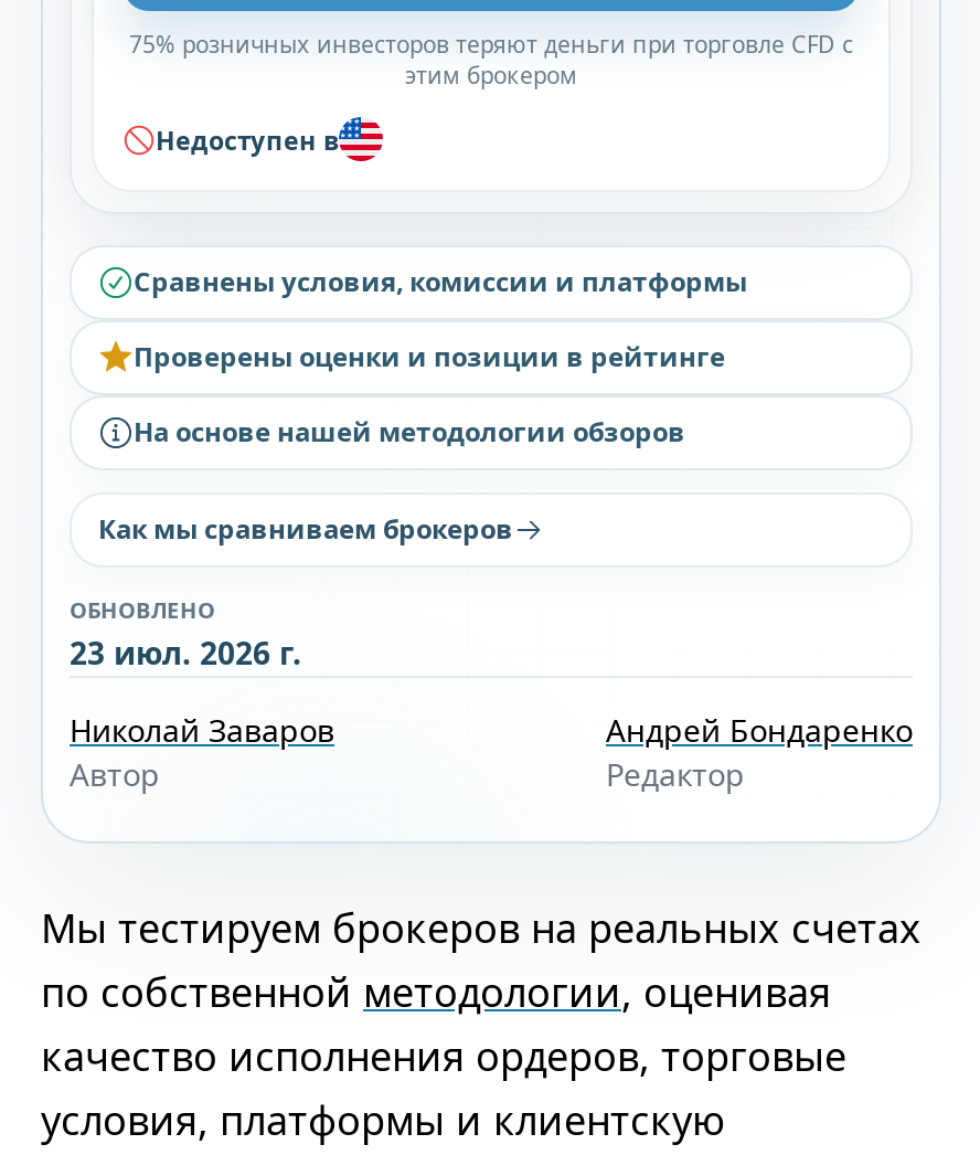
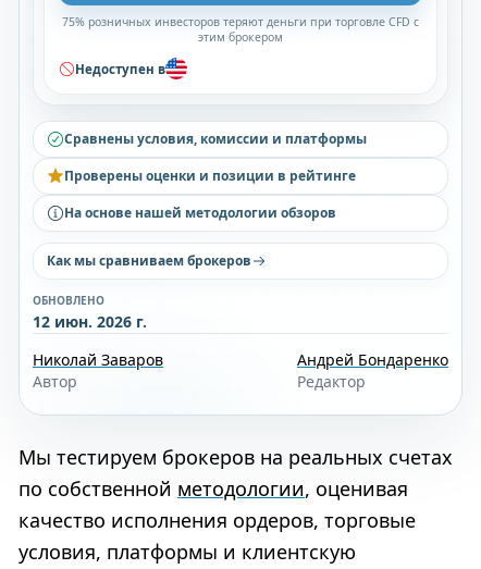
- 23 июл. 2026 г.
+ 12 июн. 2026 г.
